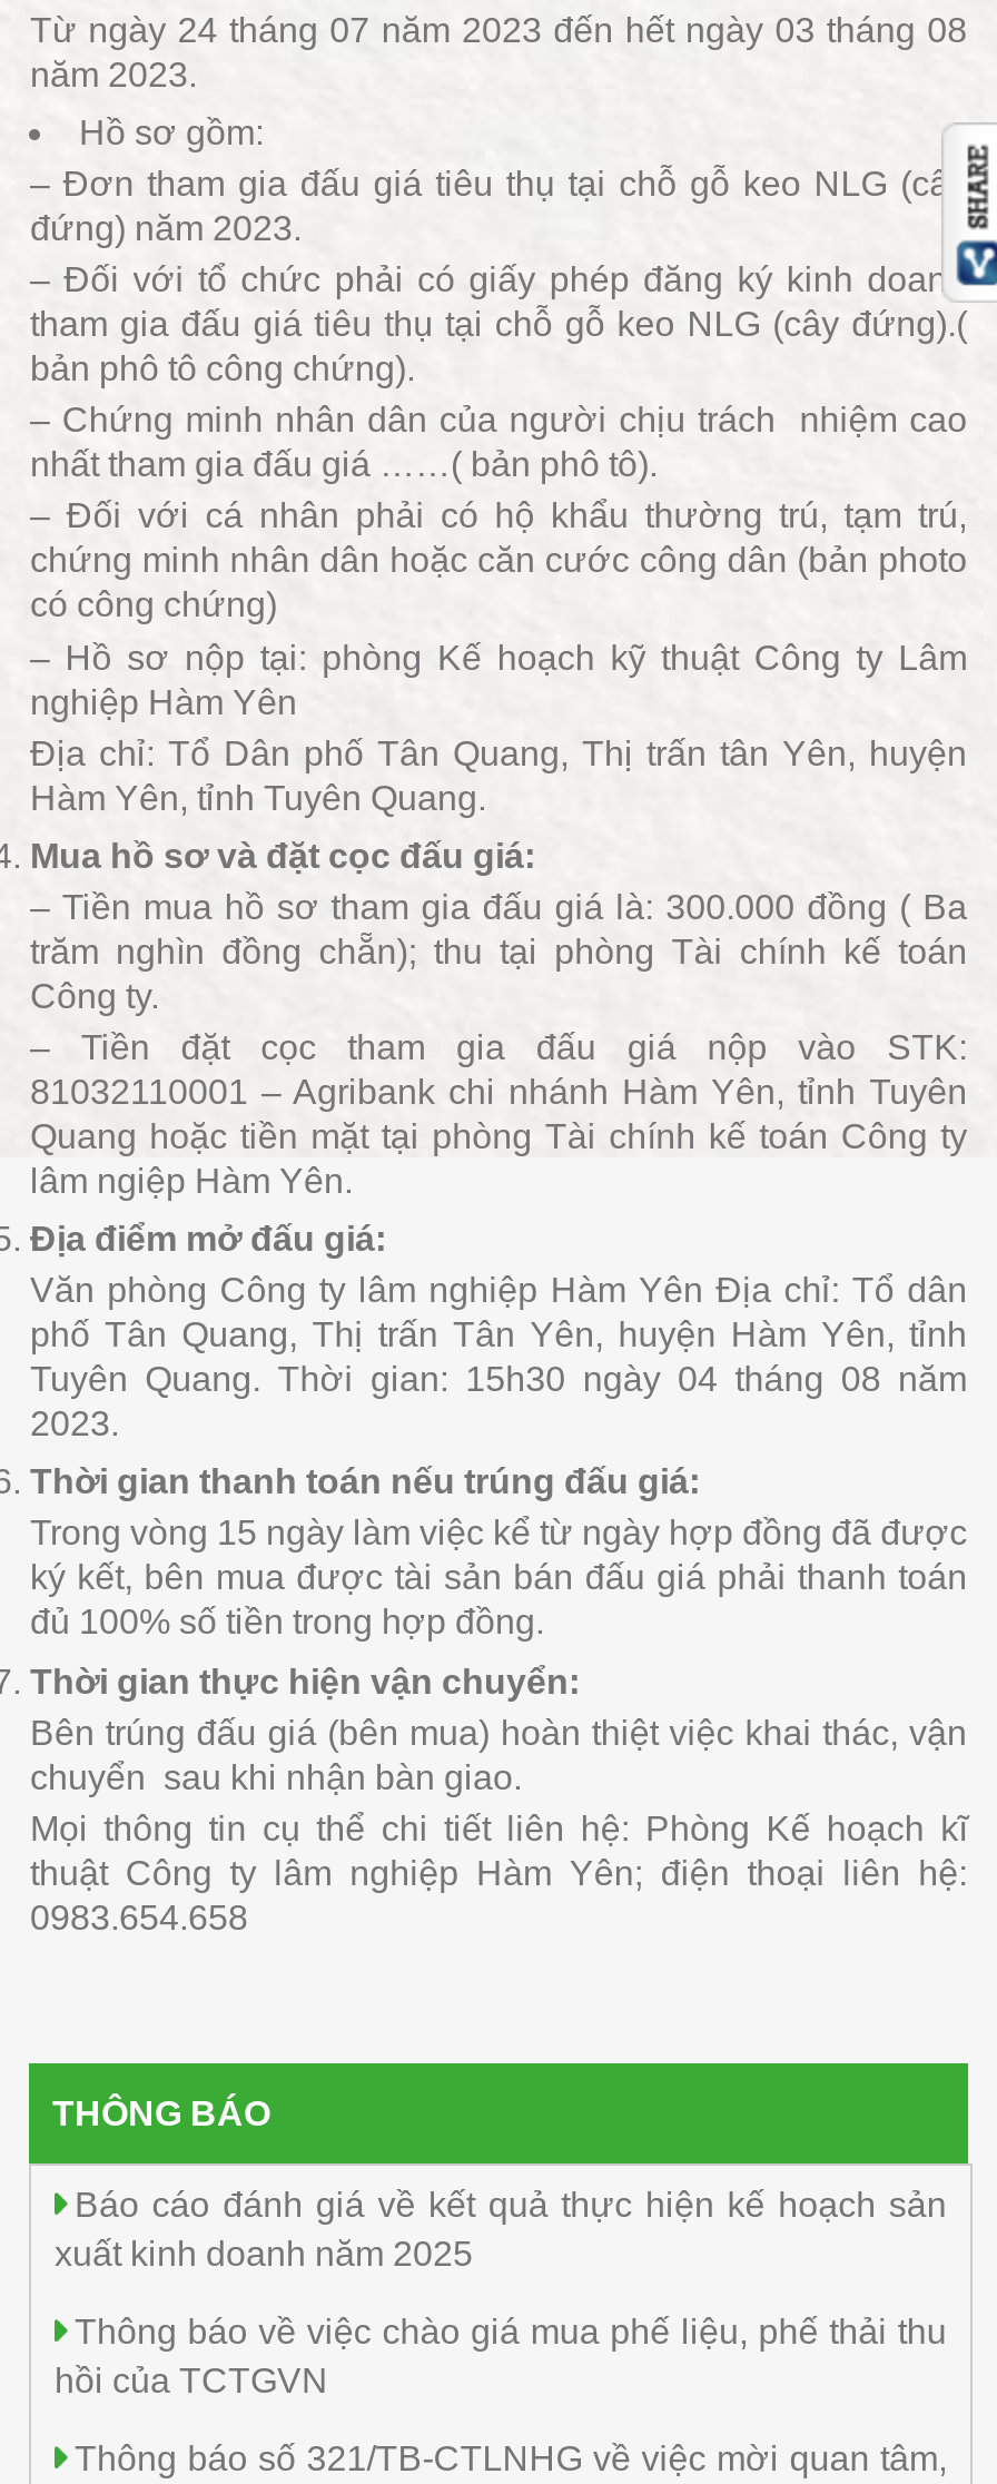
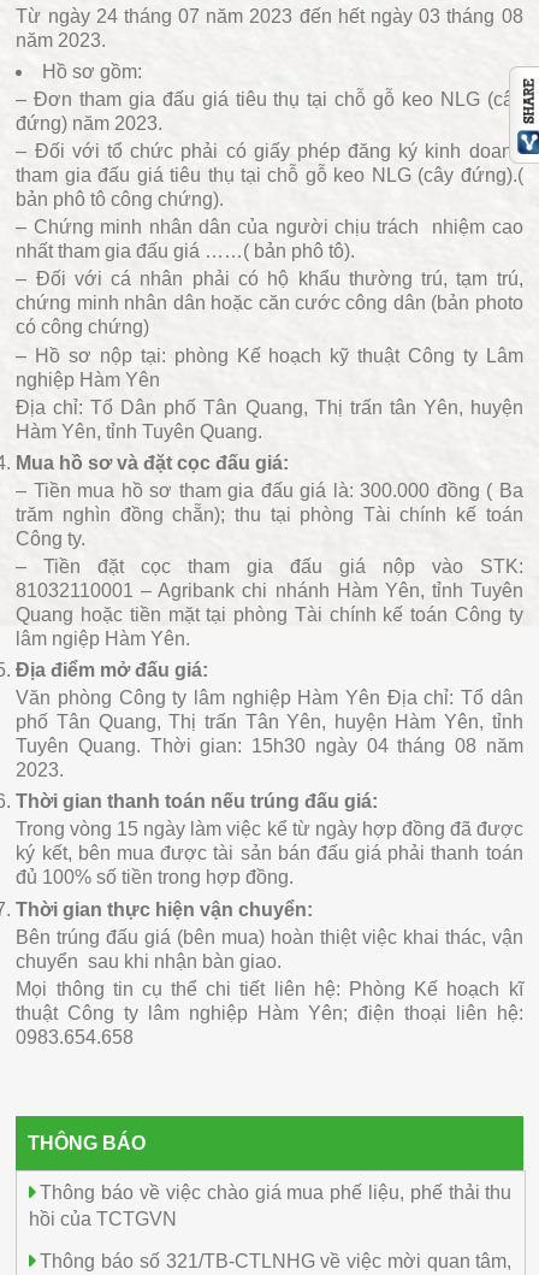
- Báo cáo đánh giá về kết quả thực hiện kế hoạch sản
- xuất kinh doanh năm 2025
